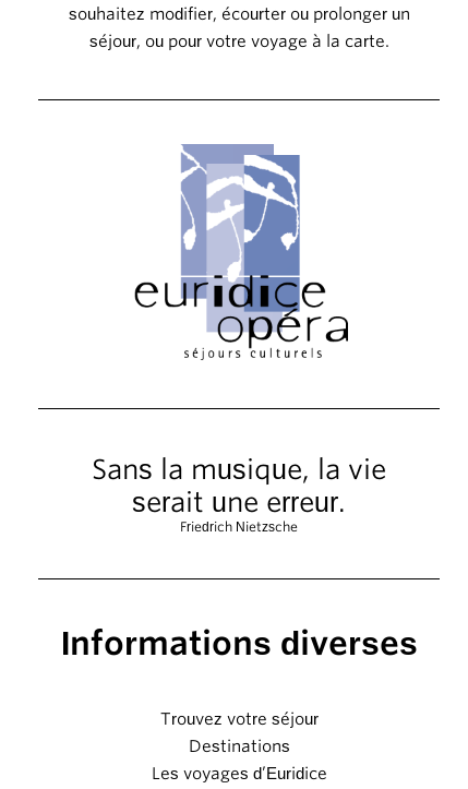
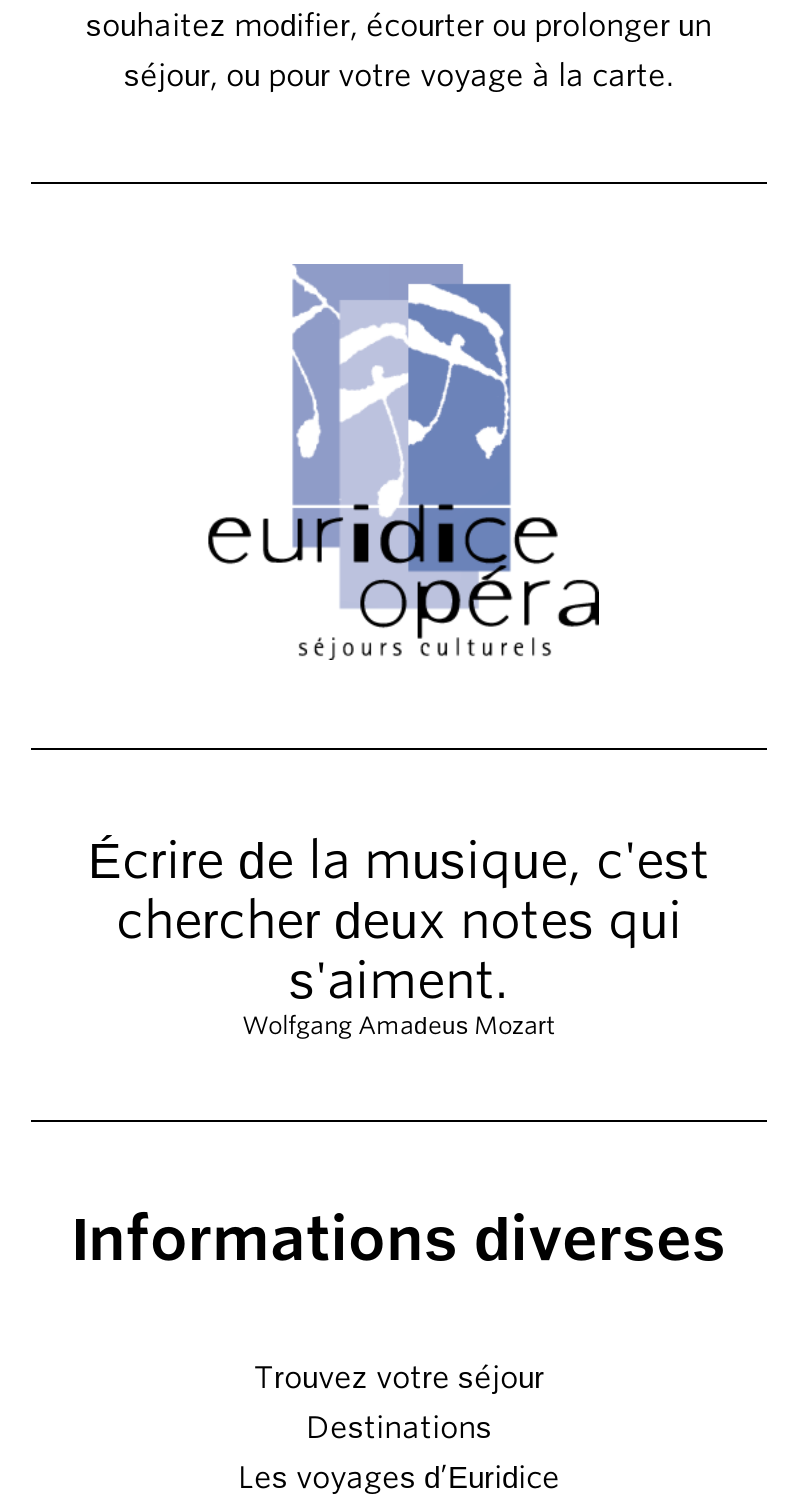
- Sans la musique, la vie
- serait une erreur.
- Friedrich Nietzsche
+ Écrire de la musique, c'est
+ chercher deux notes qui
+ s'aiment.
+ Wolfgang Amadeus Mozart
